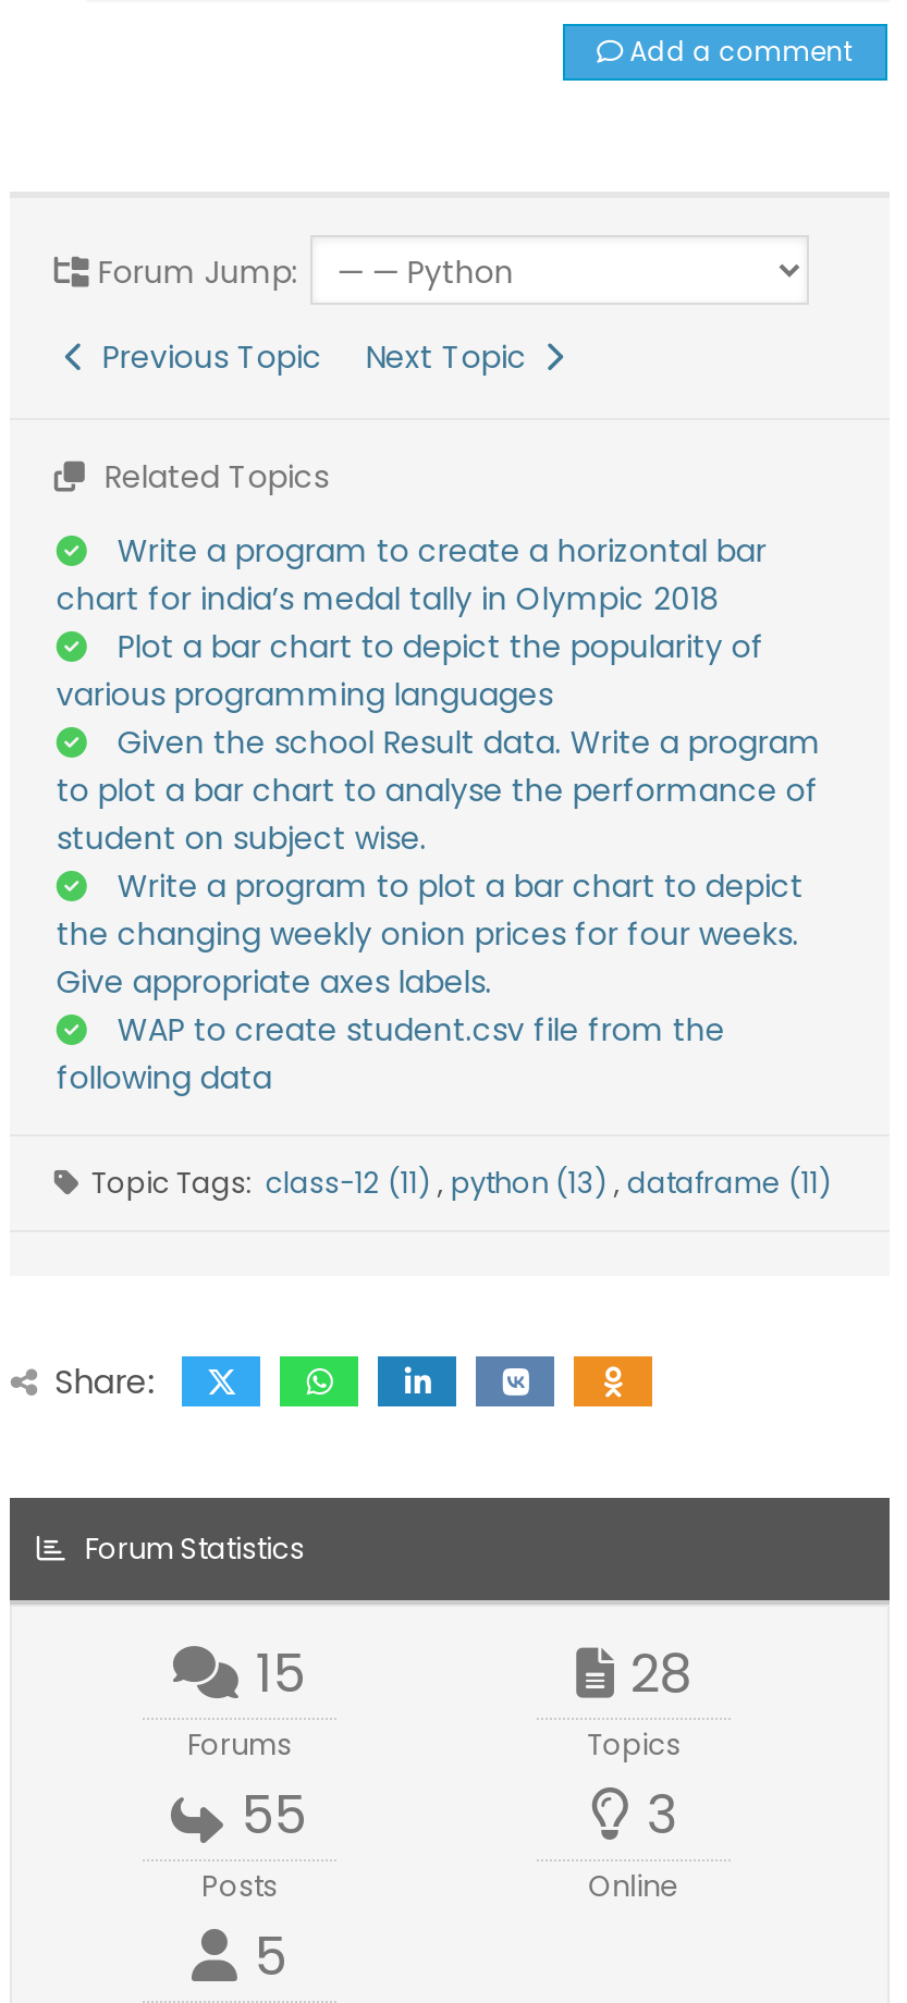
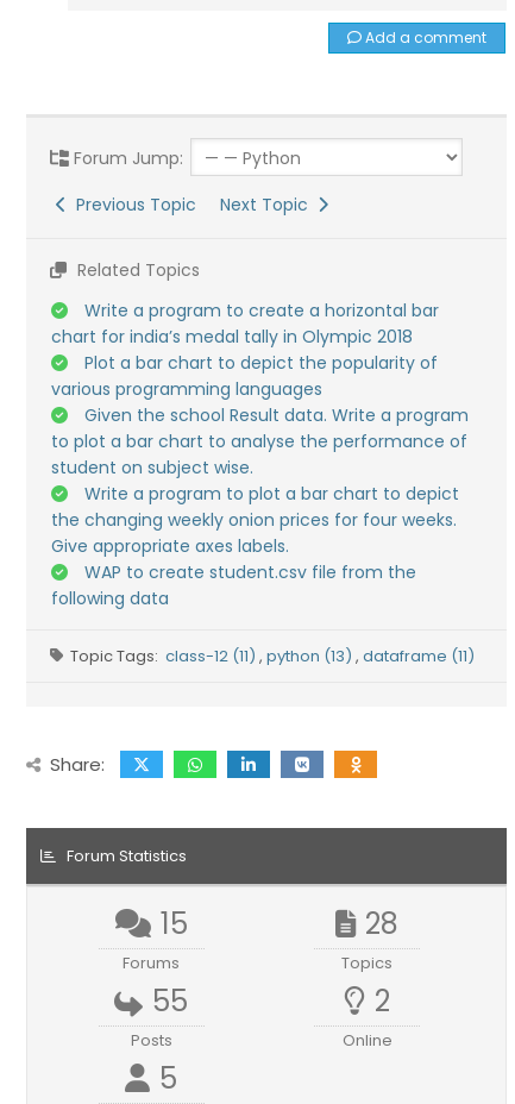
- 3
+ 2
